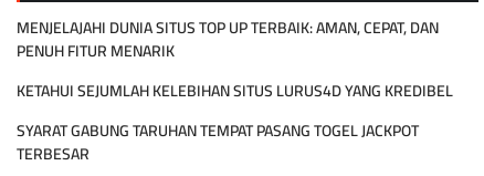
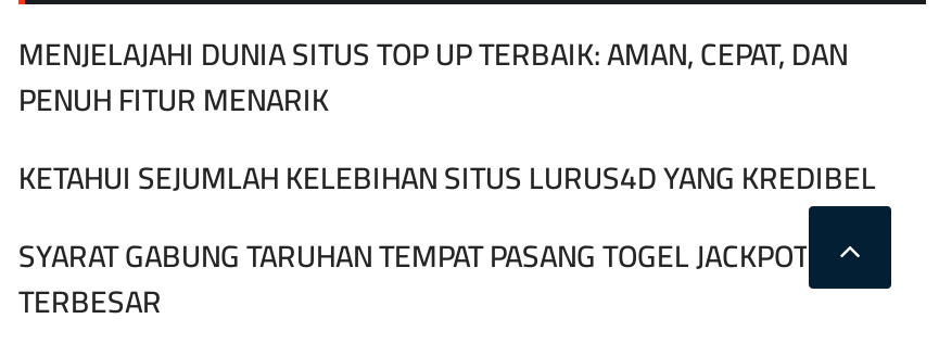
+ [image]
